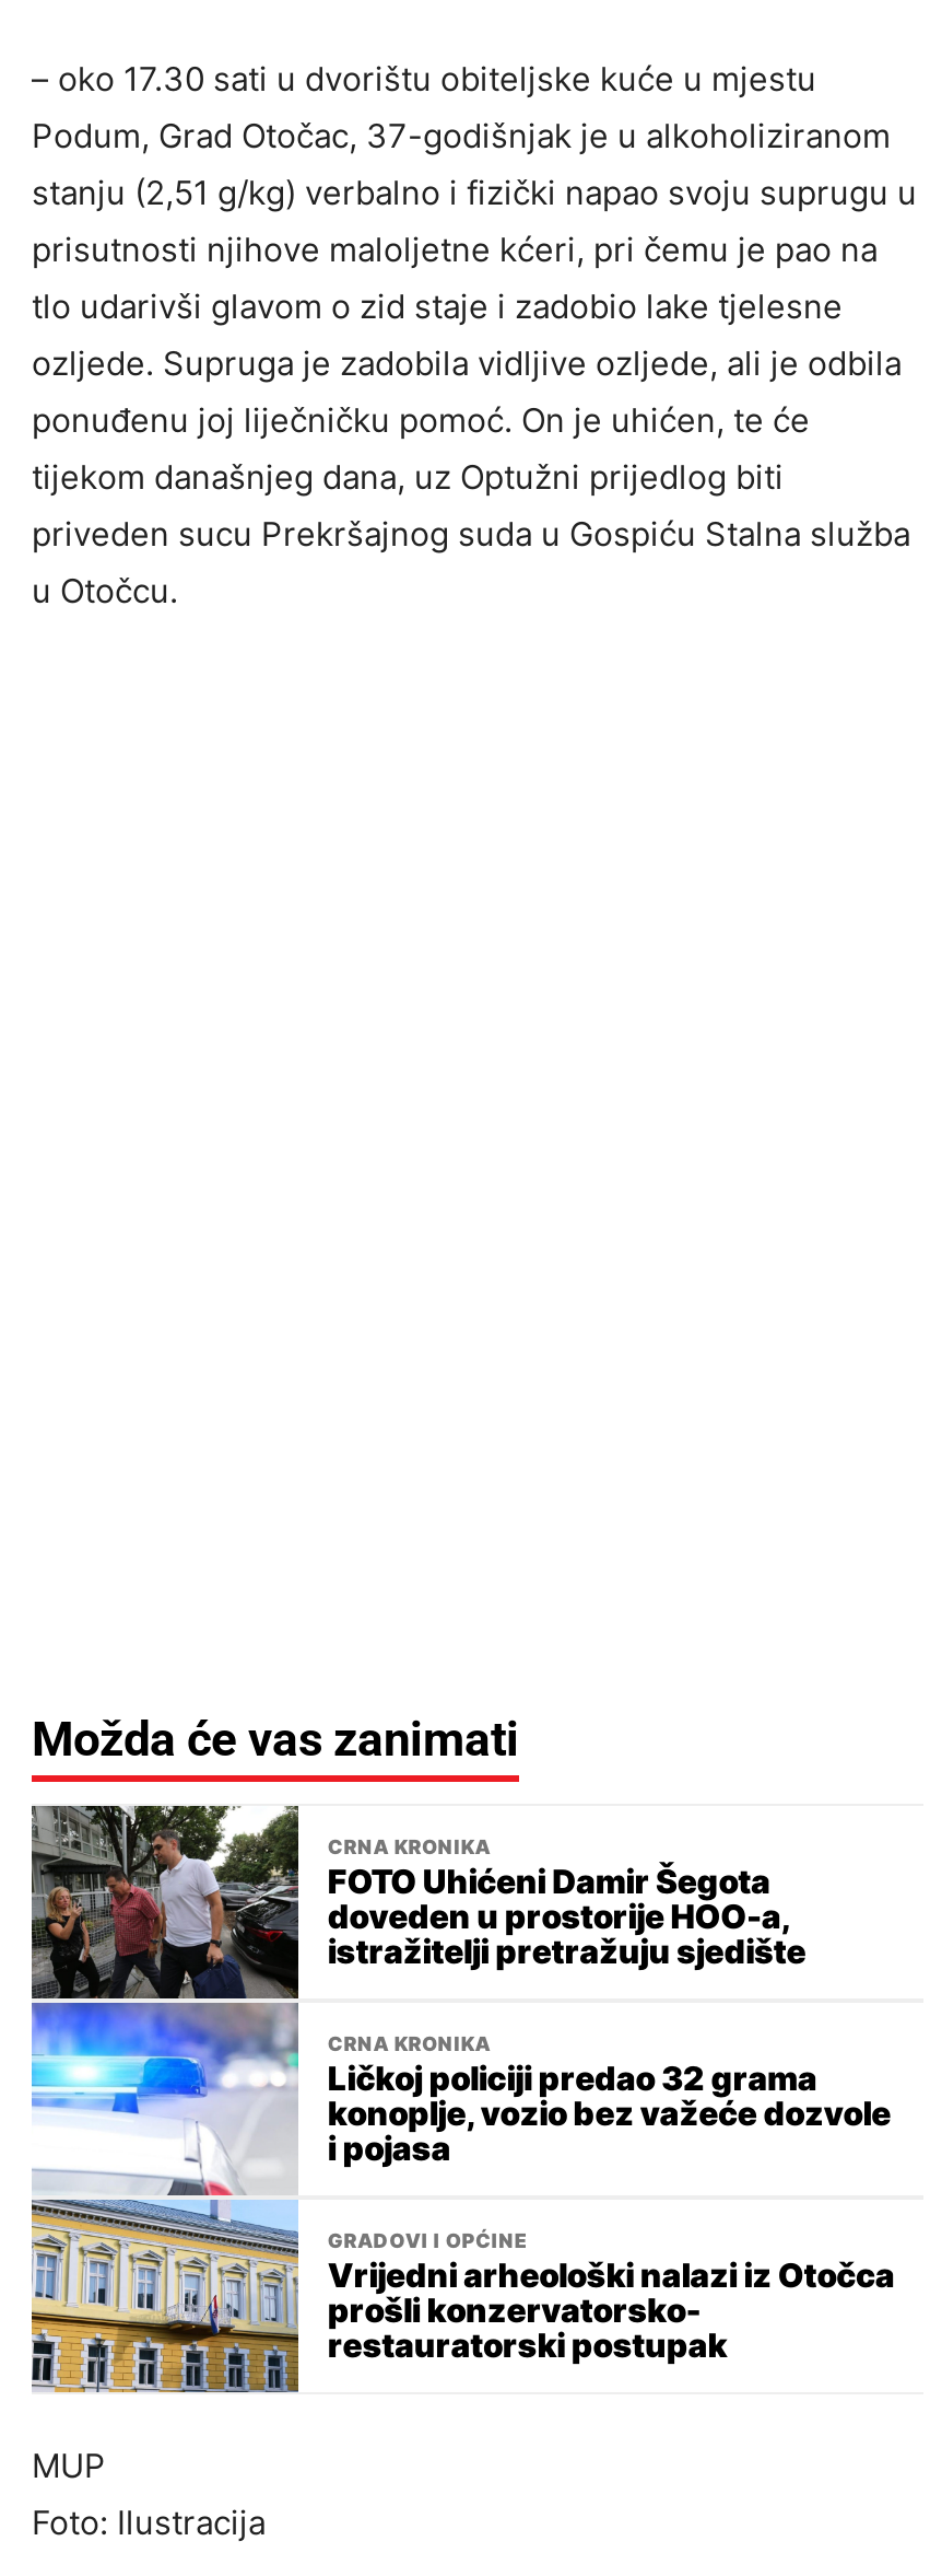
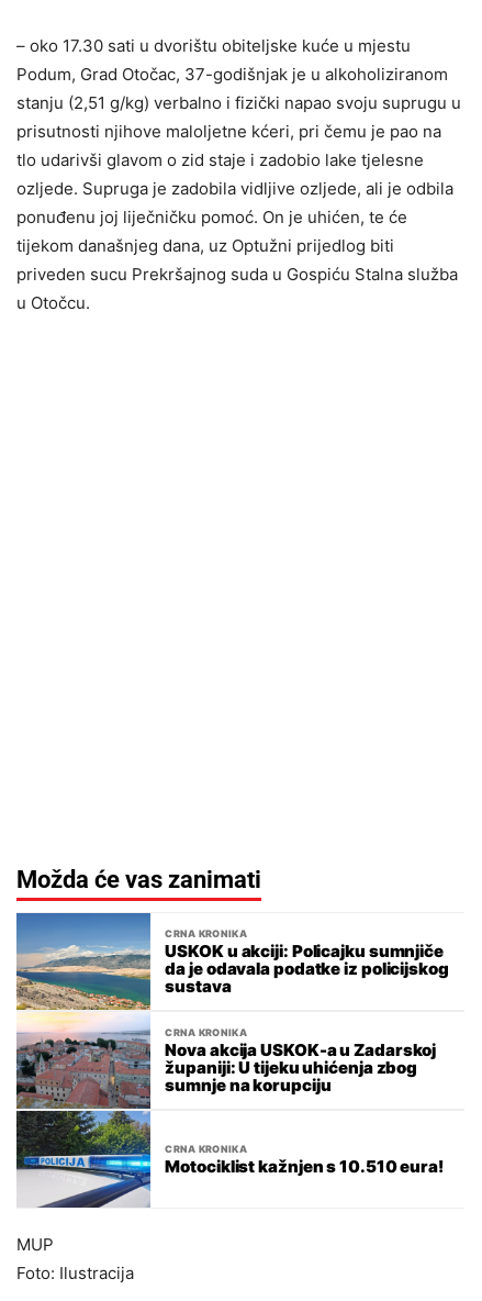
- [image]
- FOTO Uhićeni Damir Šegota
- doveden u prostorije HOO-a,
- istražitelji pretražuju sjedište
+ [image]
+ USKOK u akciji: Policajku sumnjiče
+ da je odavala podatke iz policijskog
+ sustava

- Ličkoj policiji predao 32 grama
- konoplje, vozio bez važeće dozvole
- i pojasa
+ Nova akcija USKOK-a u Zadarskoj
+ županiji: U tijeku uhićenja zbog
+ sumnje na korupciju

- GRADOVI I OPĆINE
- Vrijedni arheološki nalazi iz Otočca
- prošli konzervatorsko-
- restauratorski postupak
+ CRNA KRONIKA
+ Motociklist kažnjen s 10.510 eura!
